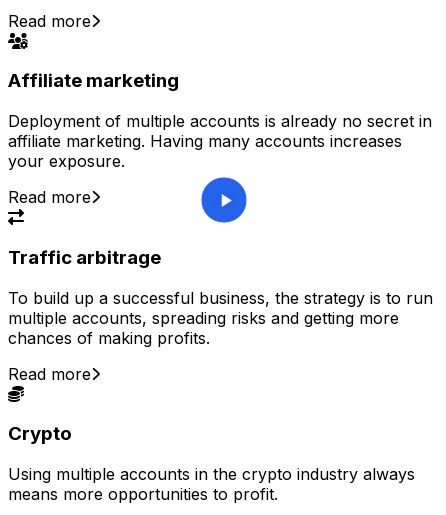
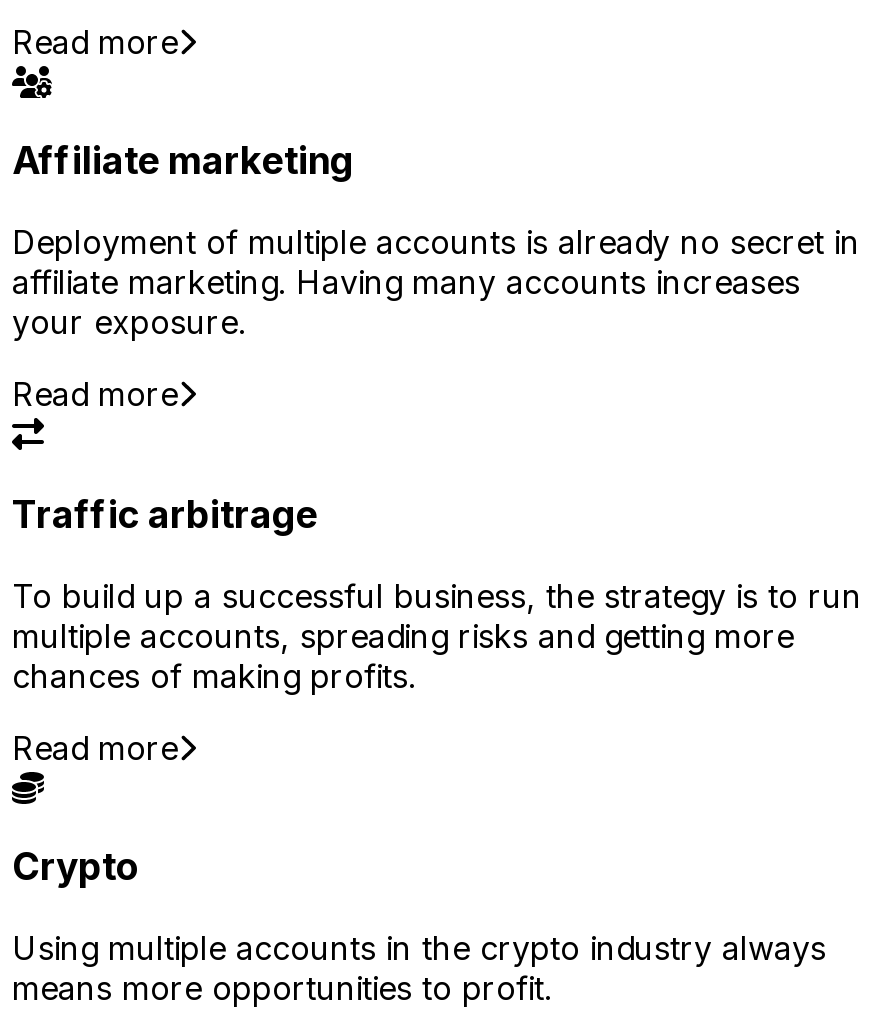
- [image]
